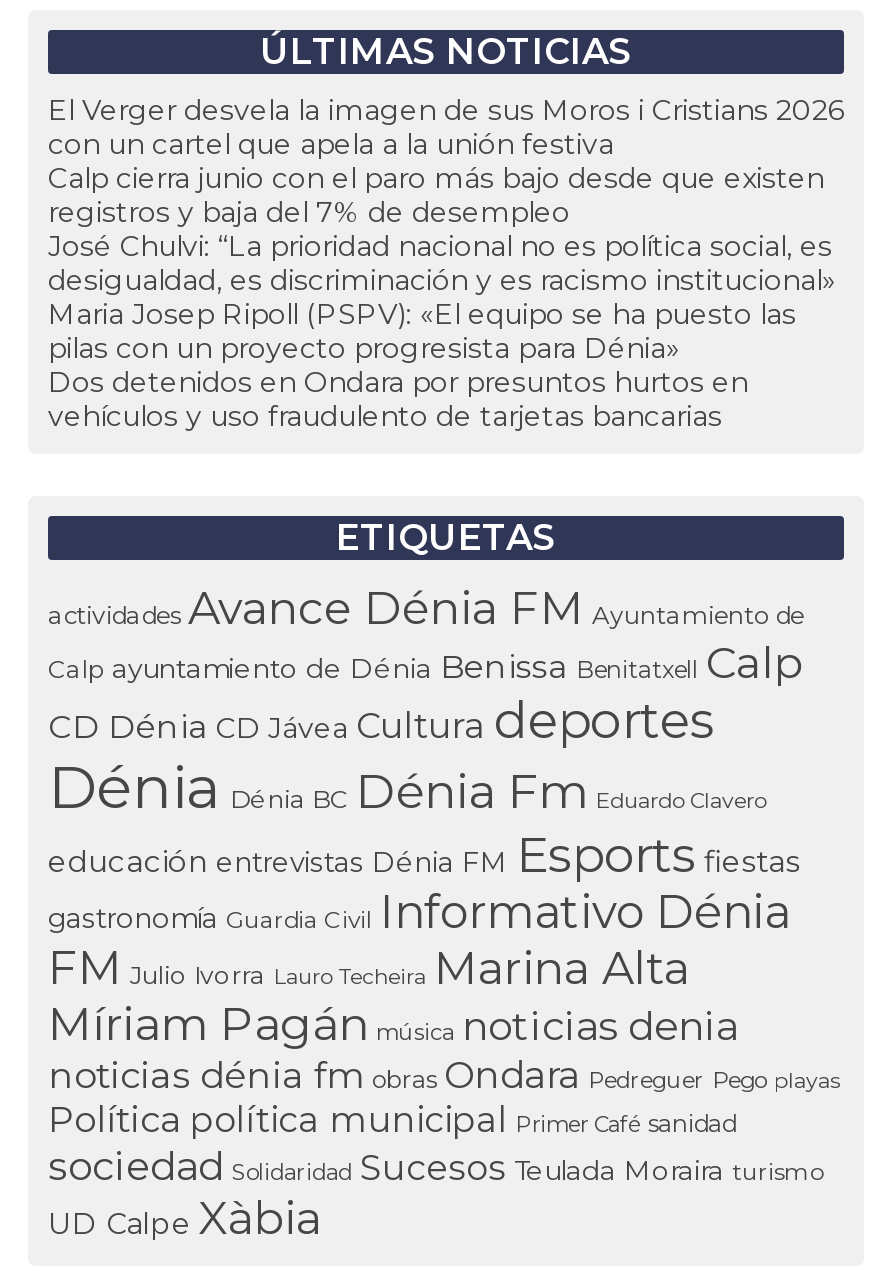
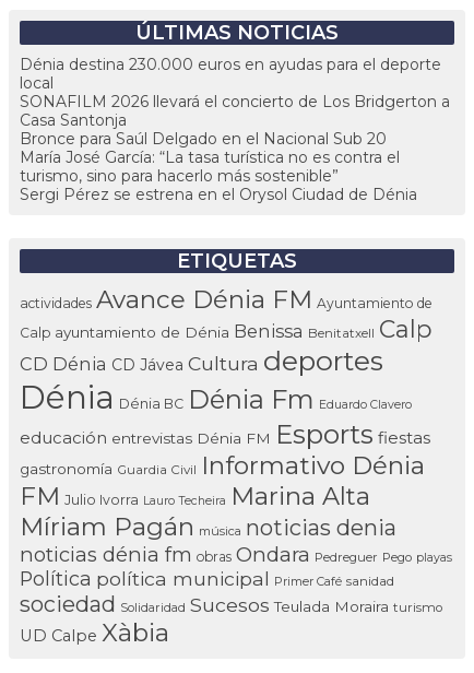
- El Verger desvela la imagen de sus Moros i Cristians 2026
- con un cartel que apela a la unión festiva
- Calp cierra junio con el paro más bajo desde que existen
- registros y baja del 7% de desempleo
- José Chulvi: “La prioridad nacional no es política social, es
- desigualdad, es discriminación y es racismo institucional»
- Maria Josep Ripoll (PSPV): «El equipo se ha puesto las
- pilas con un proyecto progresista para Dénia»
- Dos detenidos en Ondara por presuntos hurtos en
- vehículos y uso fraudulento de tarjetas bancarias
+ Dénia destina 230.000 euros en ayudas para el deporte
+ local
+ SONAFILM 2026 llevará el concierto de Los Bridgerton a
+ Casa Santonja
+ Bronce para Saúl Delgado en el Nacional Sub 20
+ María José García: “La tasa turística no es contra el
+ turismo, sino para hacerlo más sostenible”
+ Sergi Pérez se estrena en el Orysol Ciudad de Dénia
